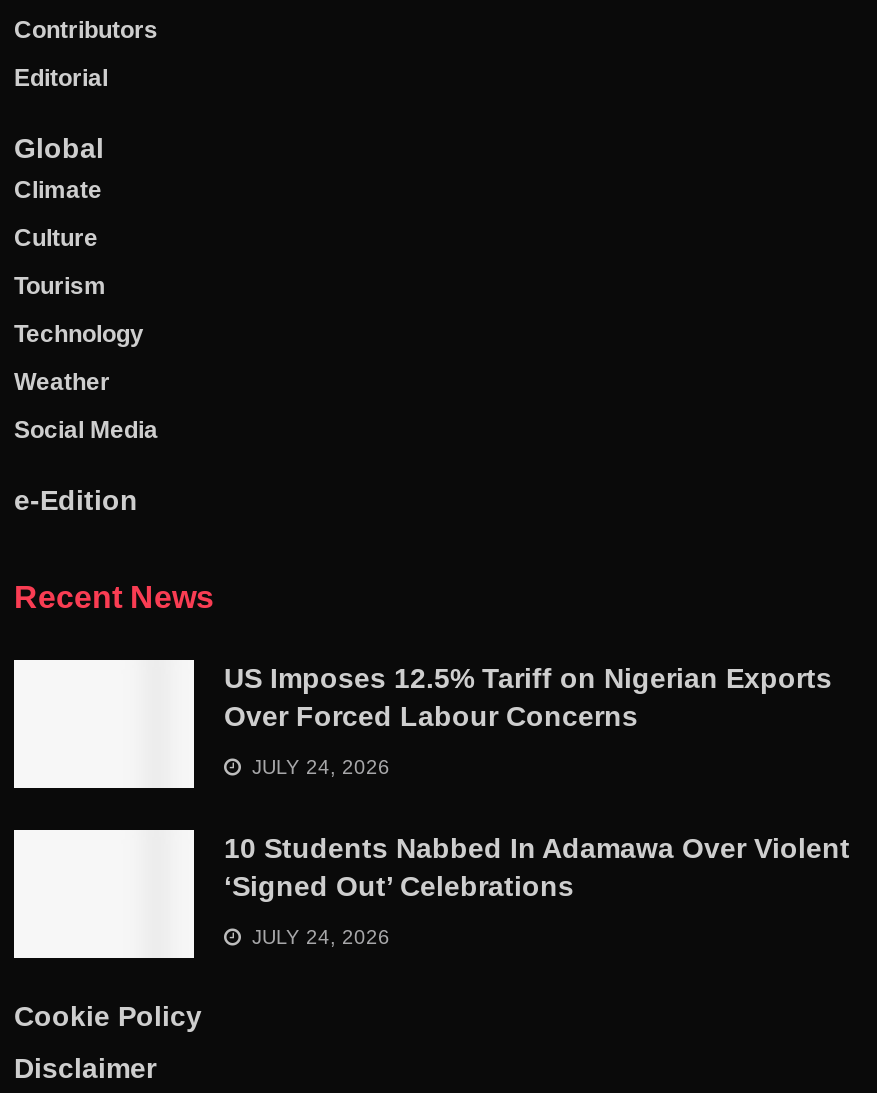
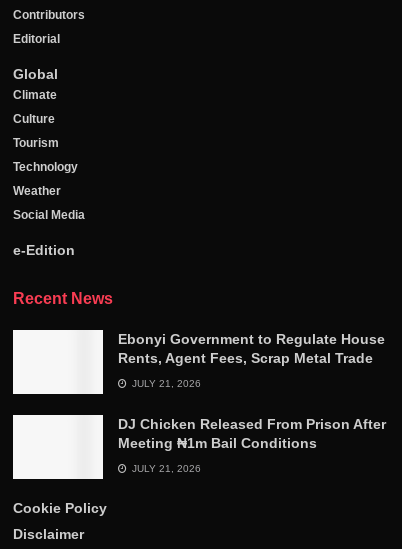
- US Imposes 12.5% Tariff on Nigerian Exports
- Over Forced Labour Concerns
+ Ebonyi Government to Regulate House
+ Rents, Agent Fees, Scrap Metal Trade

- JULY 24, 2026
+ JULY 21, 2026

- 10 Students Nabbed In Adamawa Over Violent
- ‘Signed Out’ Celebrations
+ DJ Chicken Released From Prison After
+ Meeting ₦1m Bail Conditions

- JULY 24, 2026
+ JULY 21, 2026
